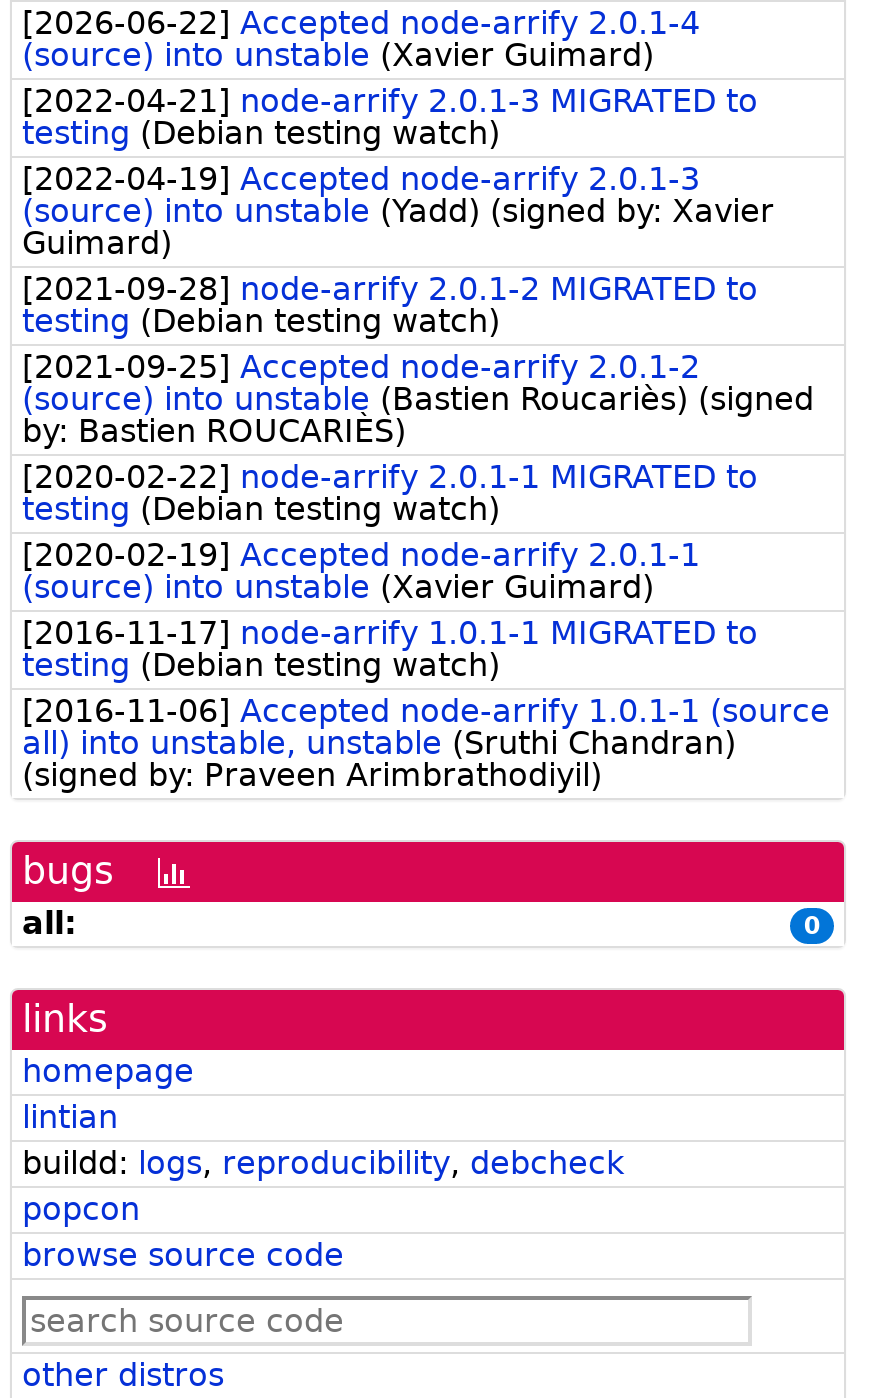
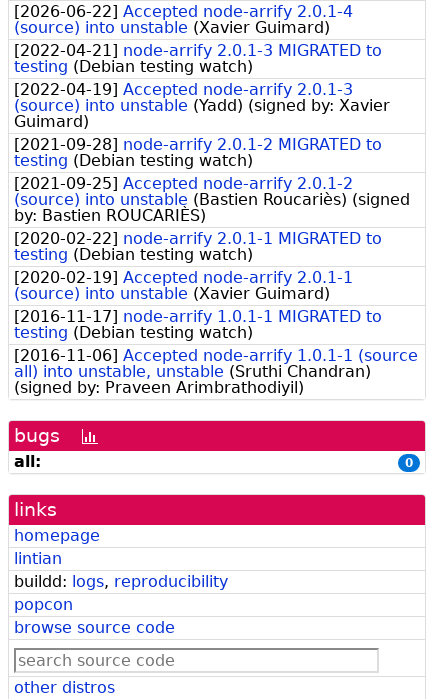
- buildd: logs, reproducibility, debcheck
+ buildd: logs, reproducibility
